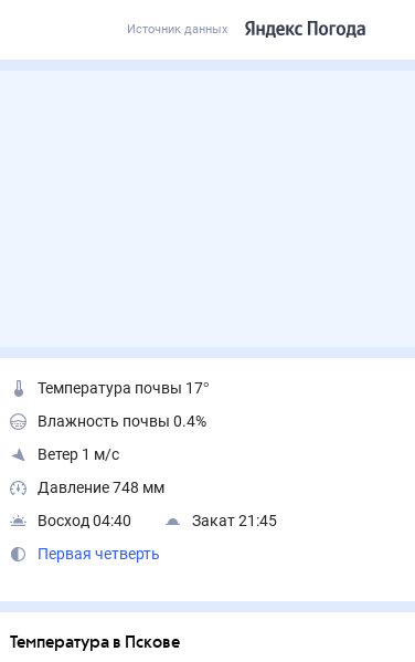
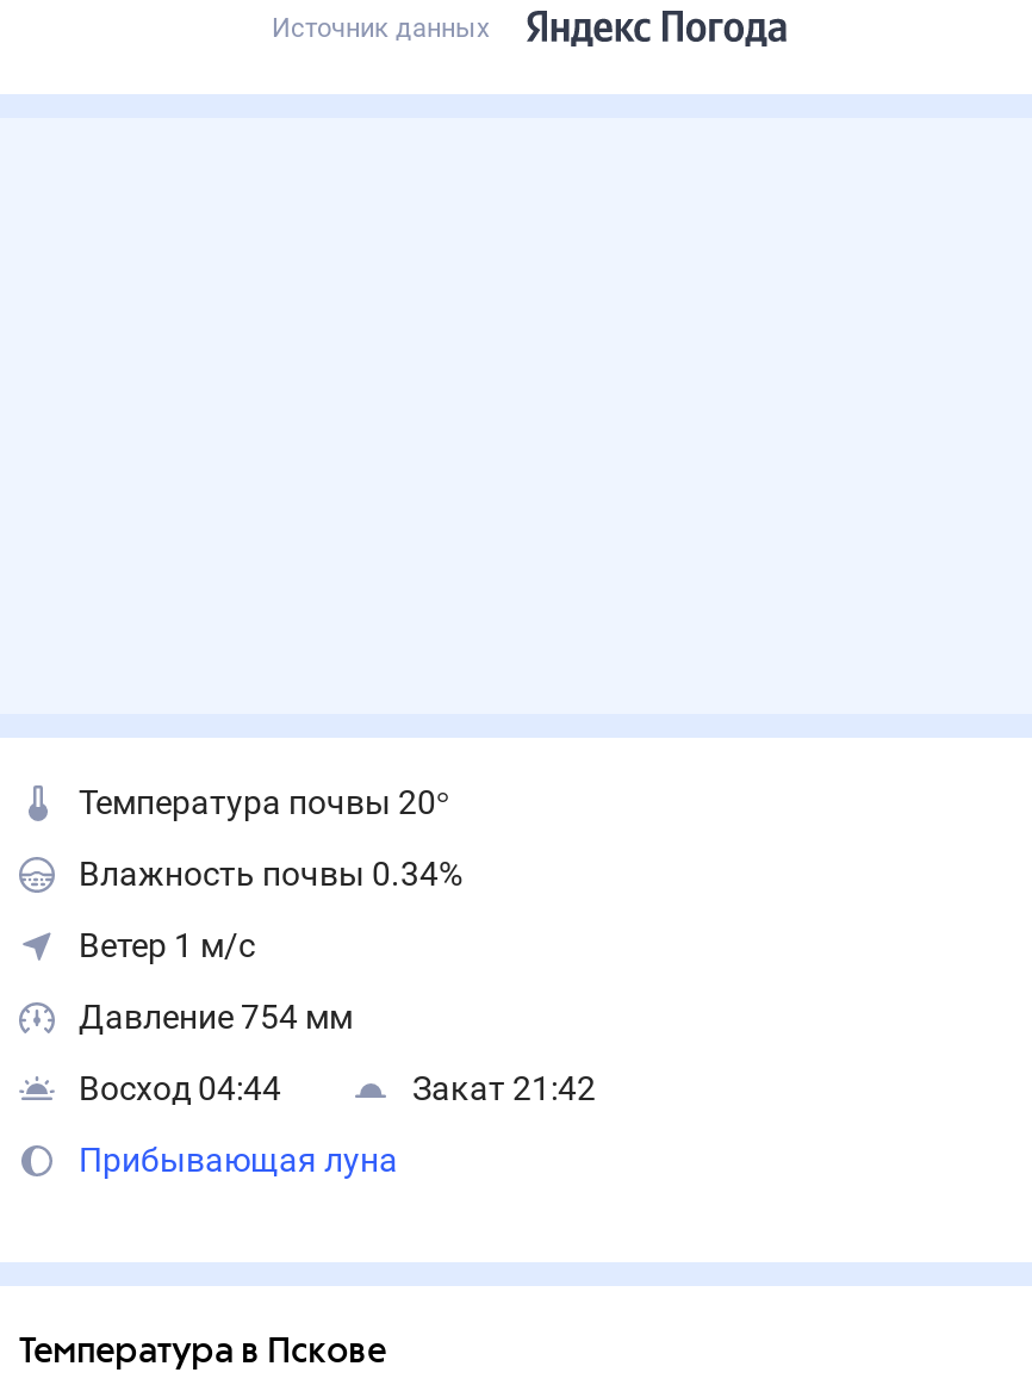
- Температура почвы 17°
+ Температура почвы 20°

- Влажность почвы 0.4%
+ Влажность почвы 0.34%

- Давление 748 мм
+ Давление 754 мм

- Восход 04:40
- Закат 21:45
+ Восход 04:44
+ Закат 21:42

- Первая четверть
+ Прибывающая луна
